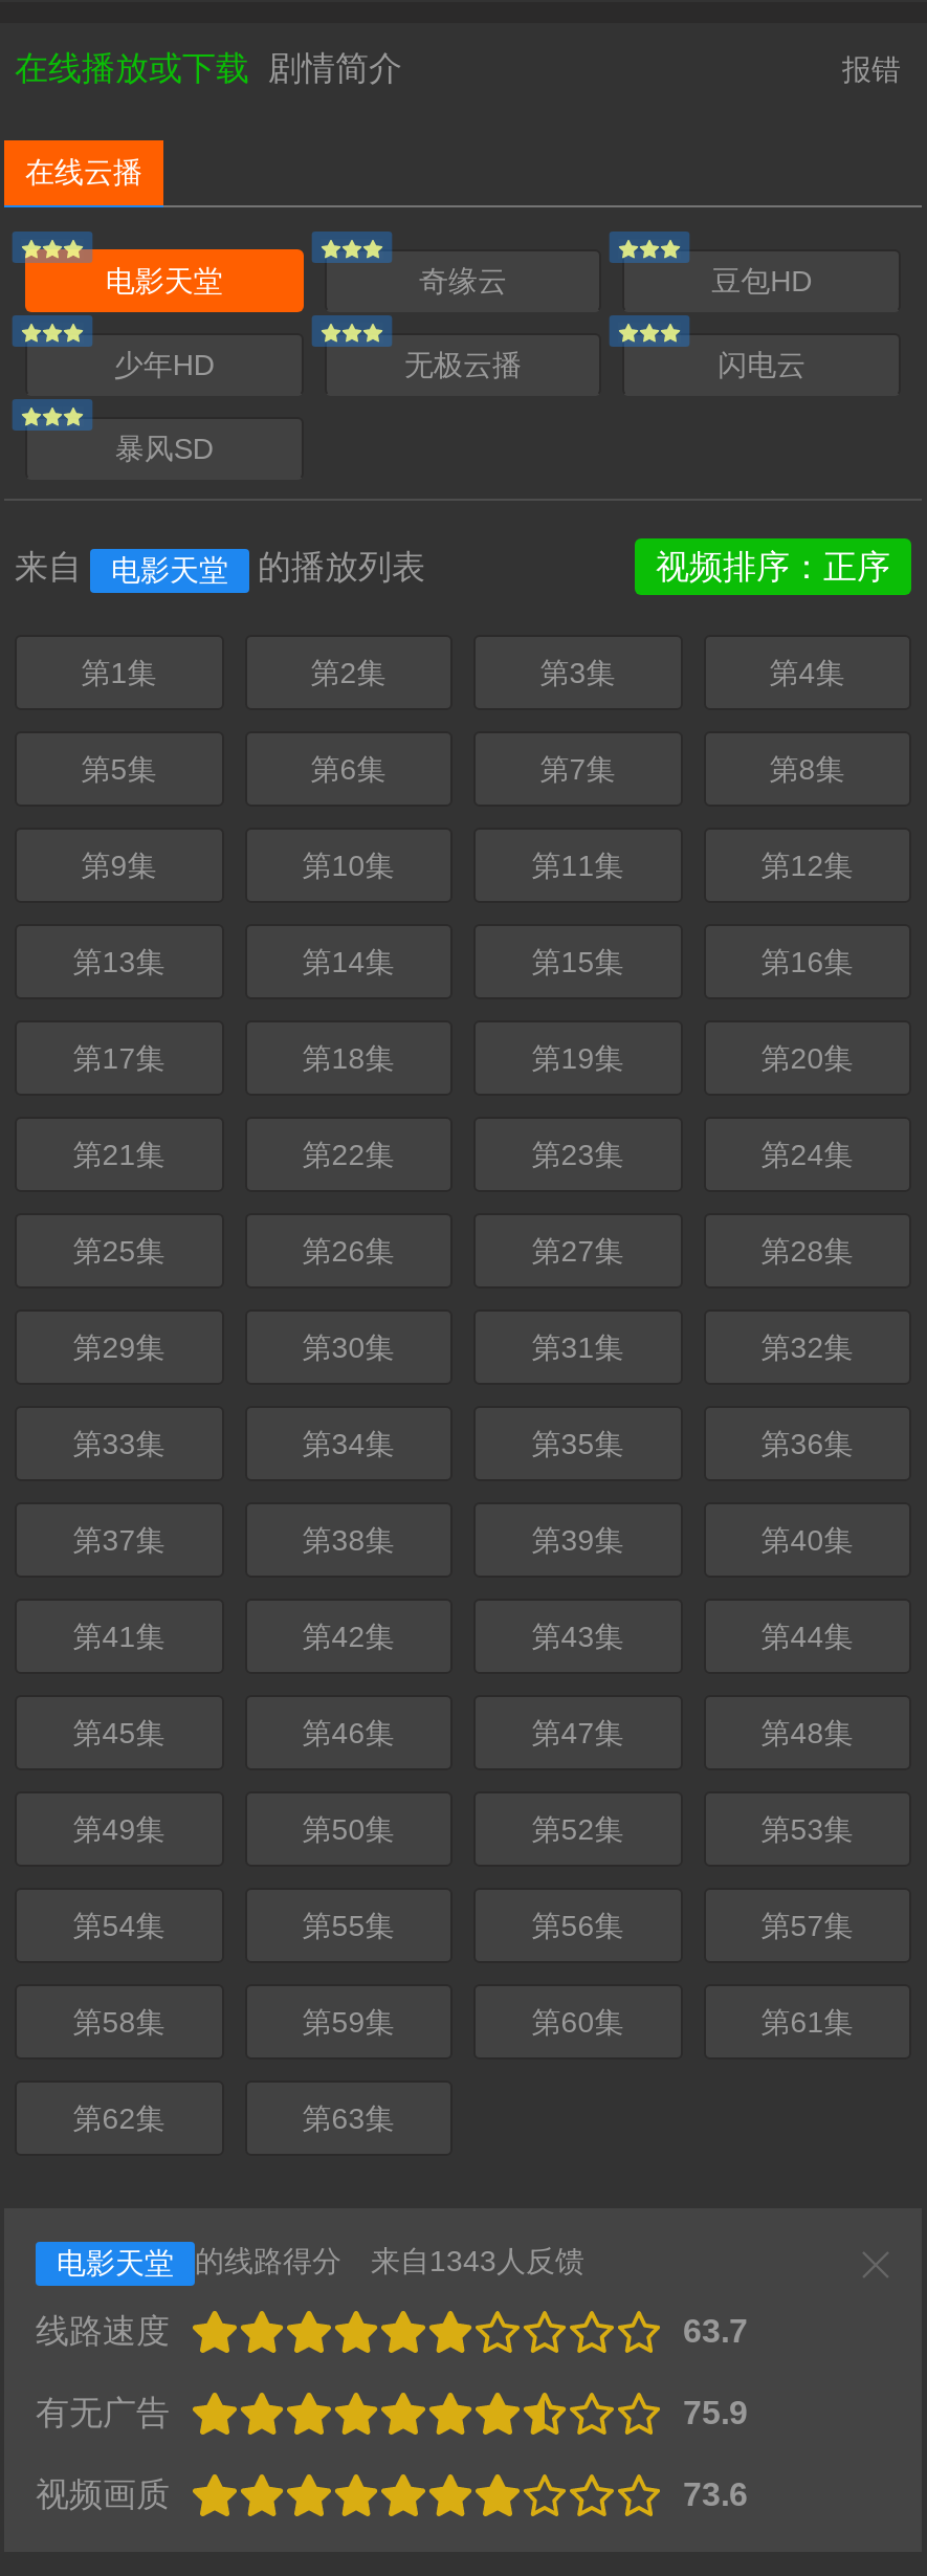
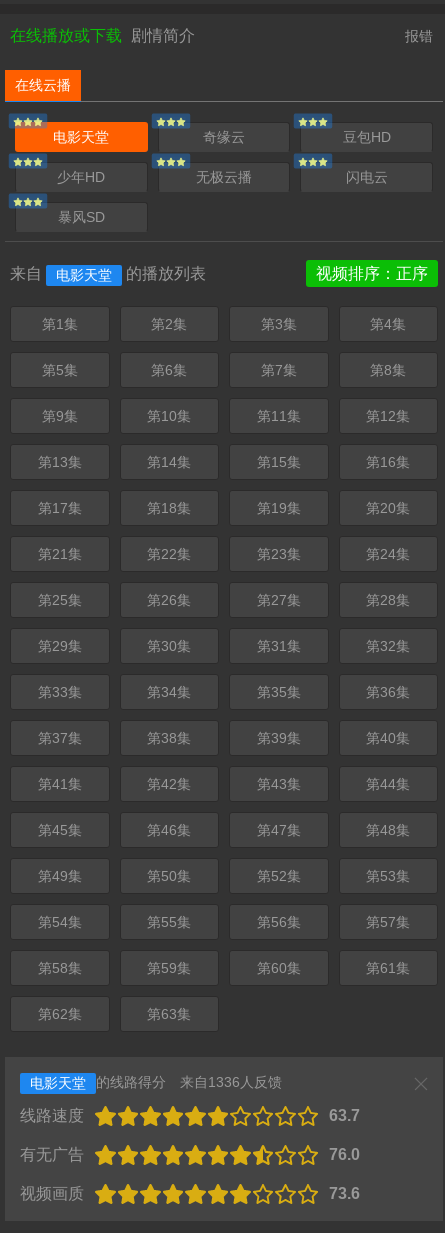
- 电影天堂 的线路得分 来自1343人反馈
+ 电影天堂 的线路得分 来自1336人反馈

- 75.9
+ 76.0
